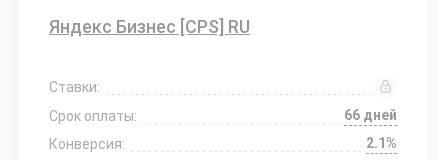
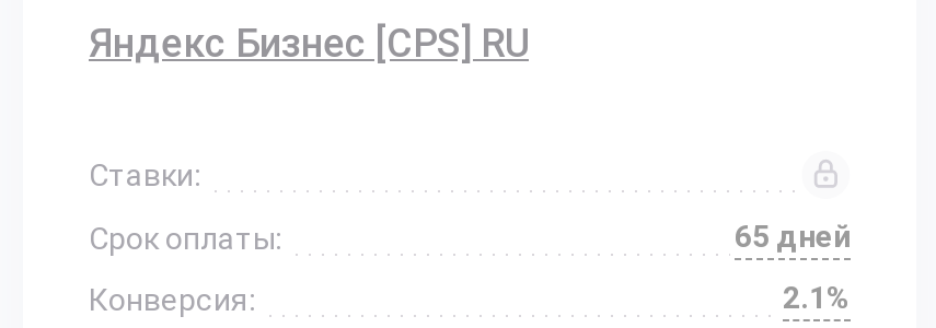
- 66 дней
+ 65 дней
